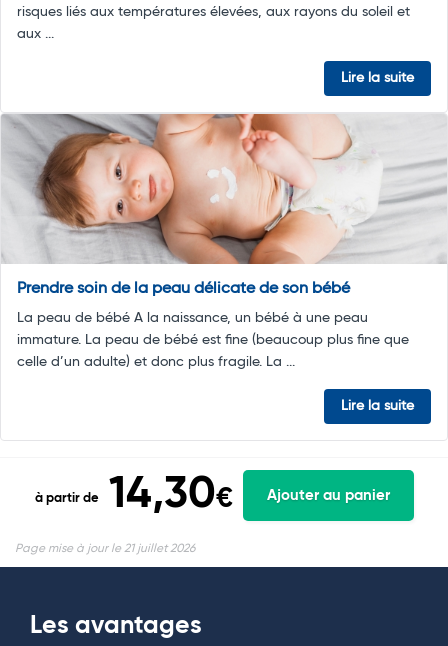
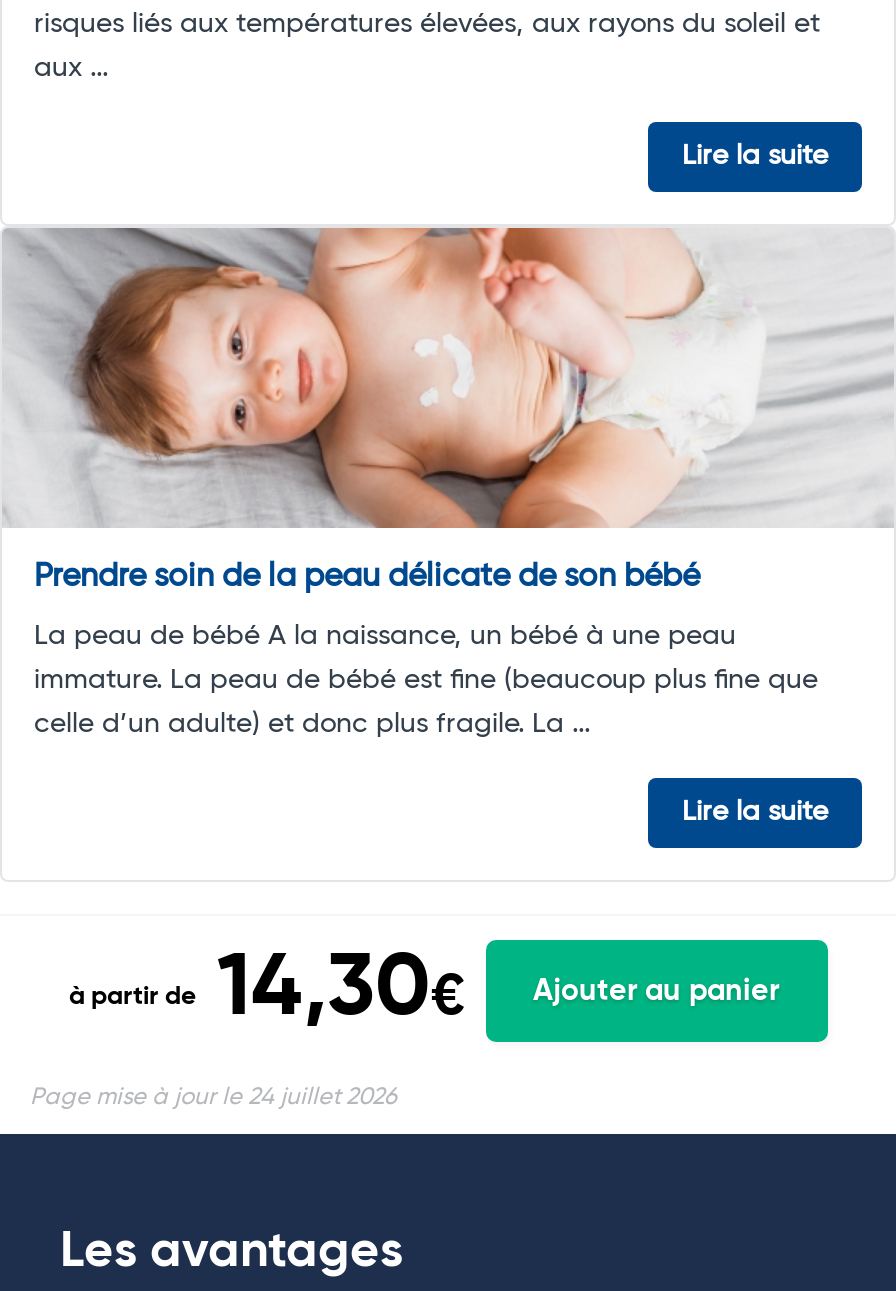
- Page mise à jour le 21 juillet 2026
+ Page mise à jour le 24 juillet 2026
